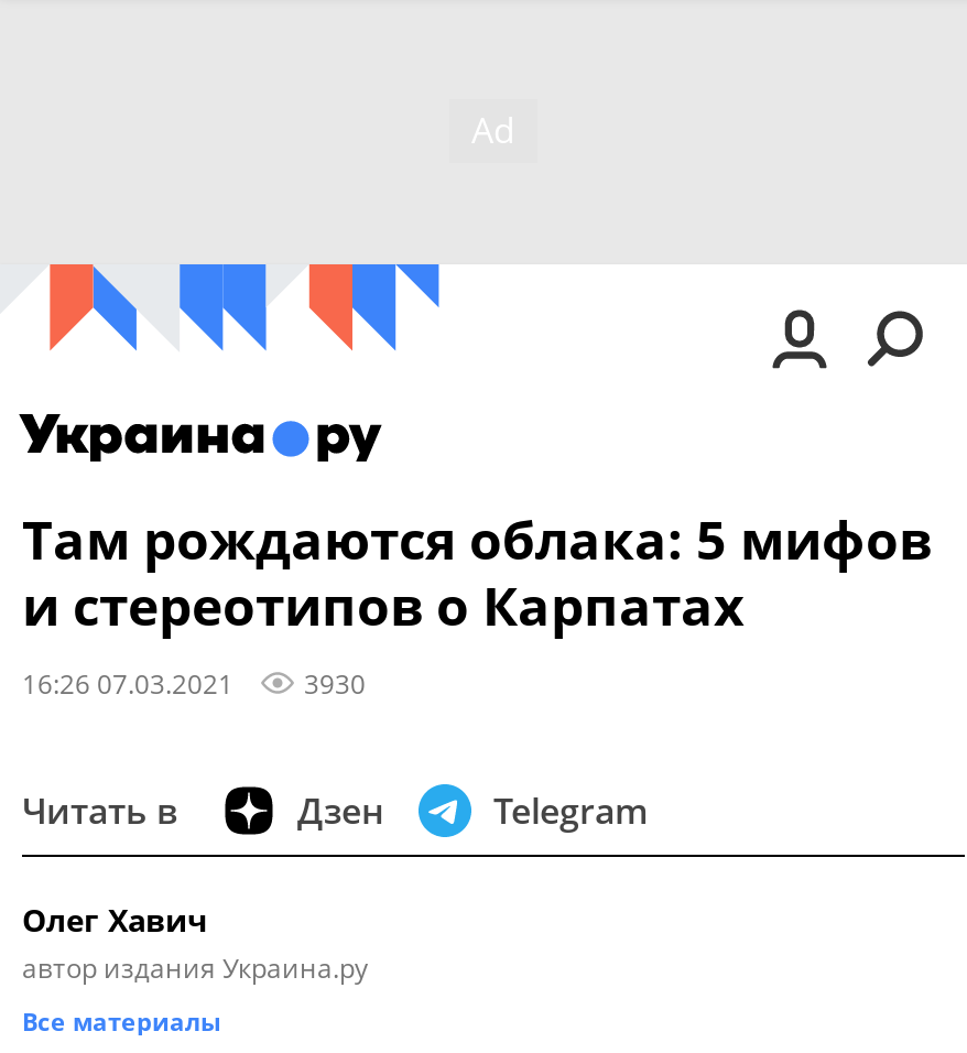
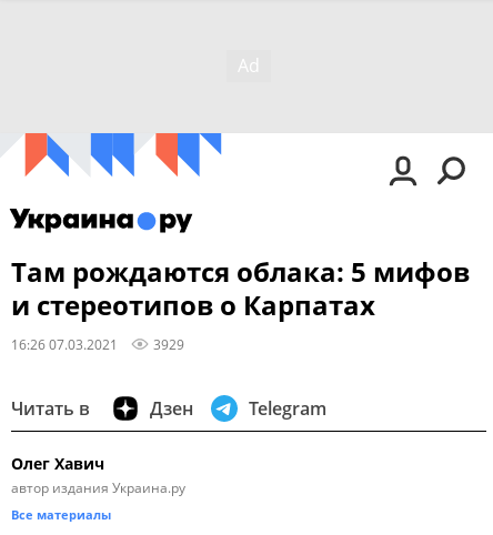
- 16:26 07.03.2021 3930
+ 16:26 07.03.2021 3929
